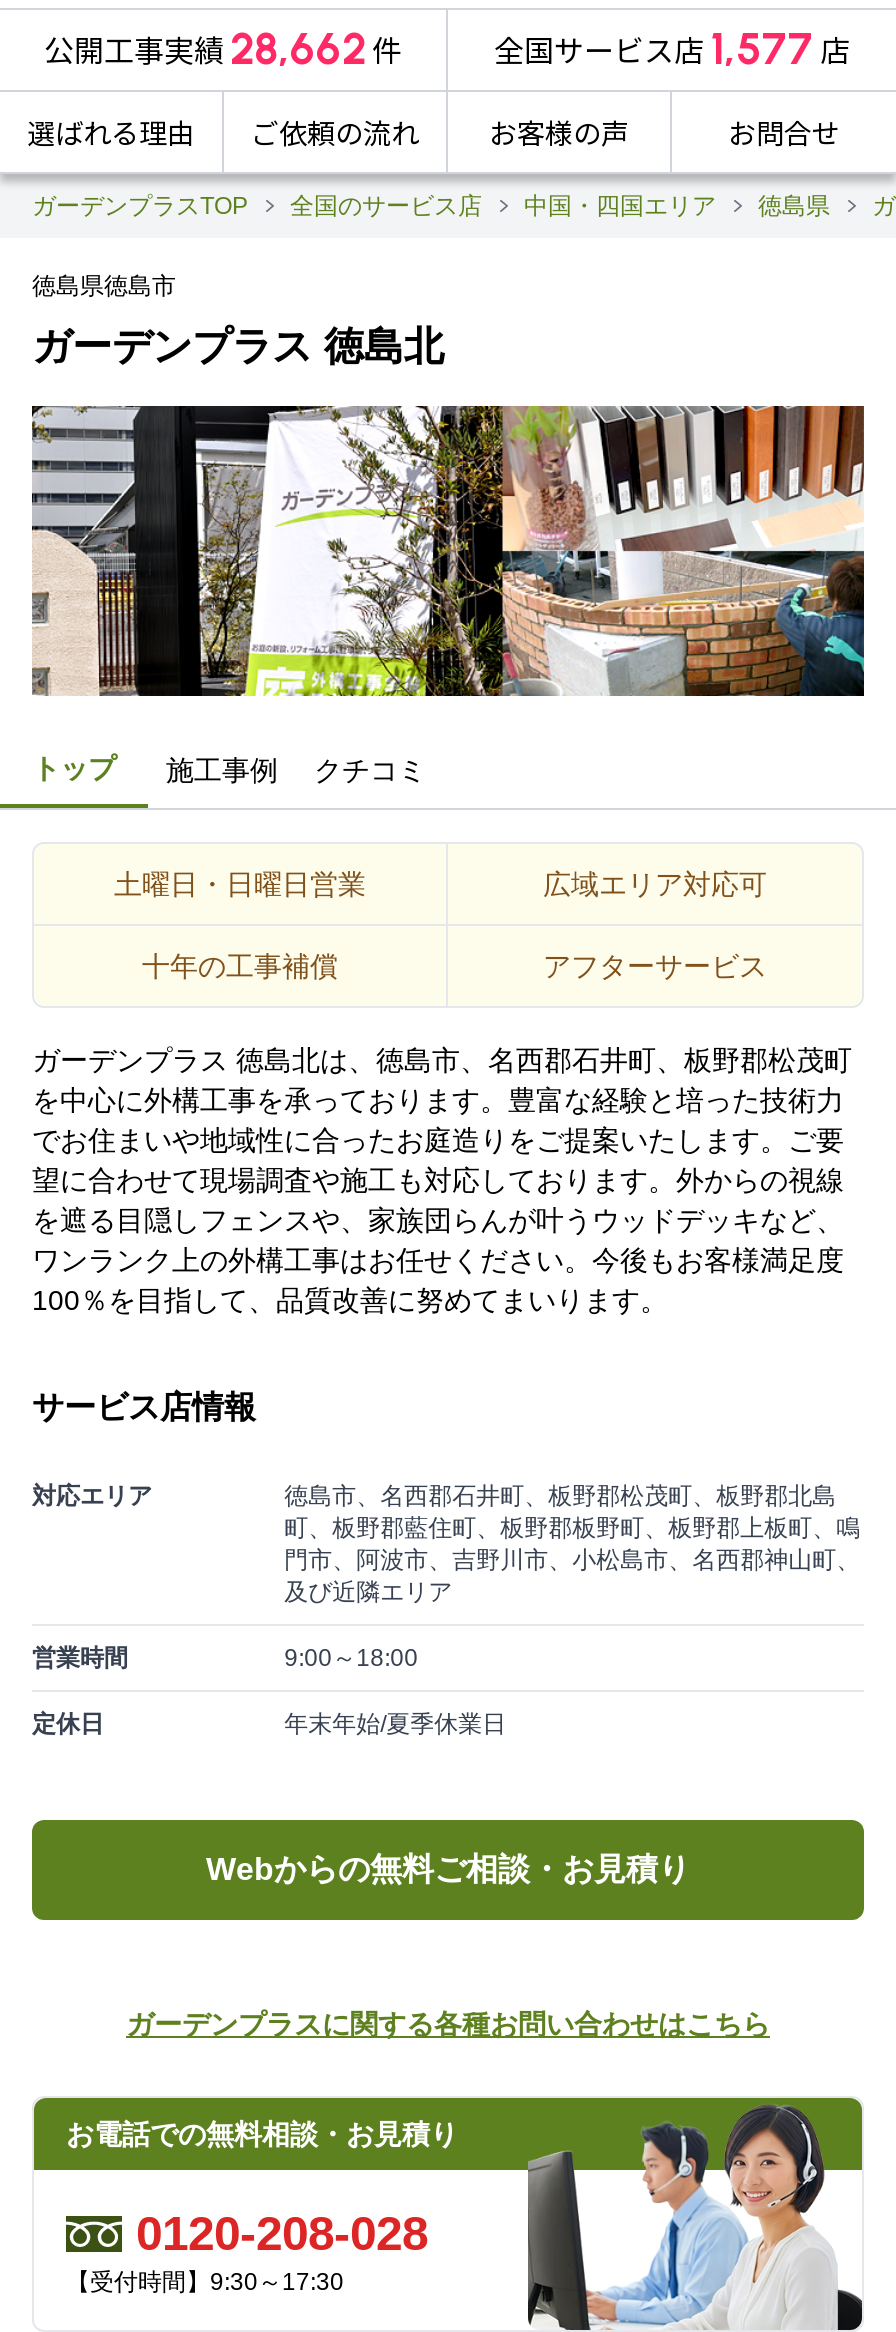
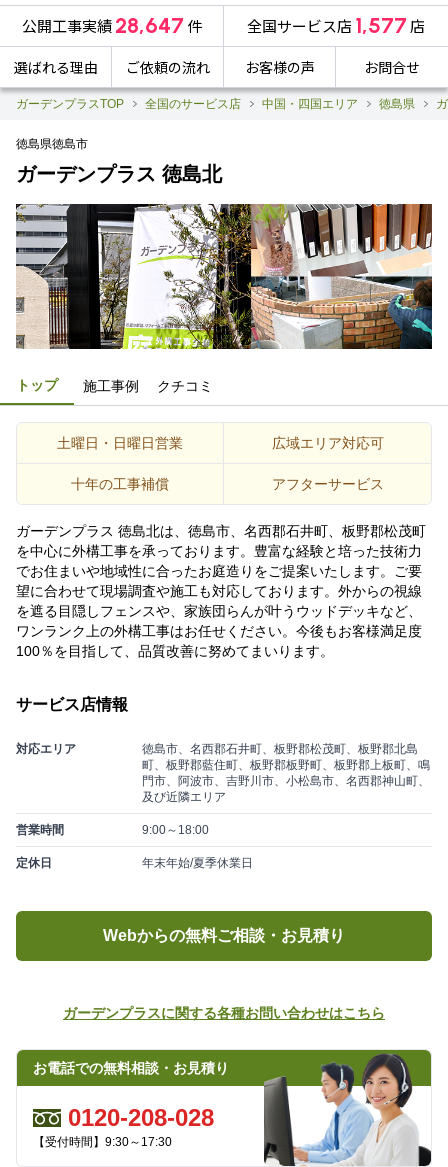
- 公開工事実績 28,662 件
+ 公開工事実績 28,647 件
